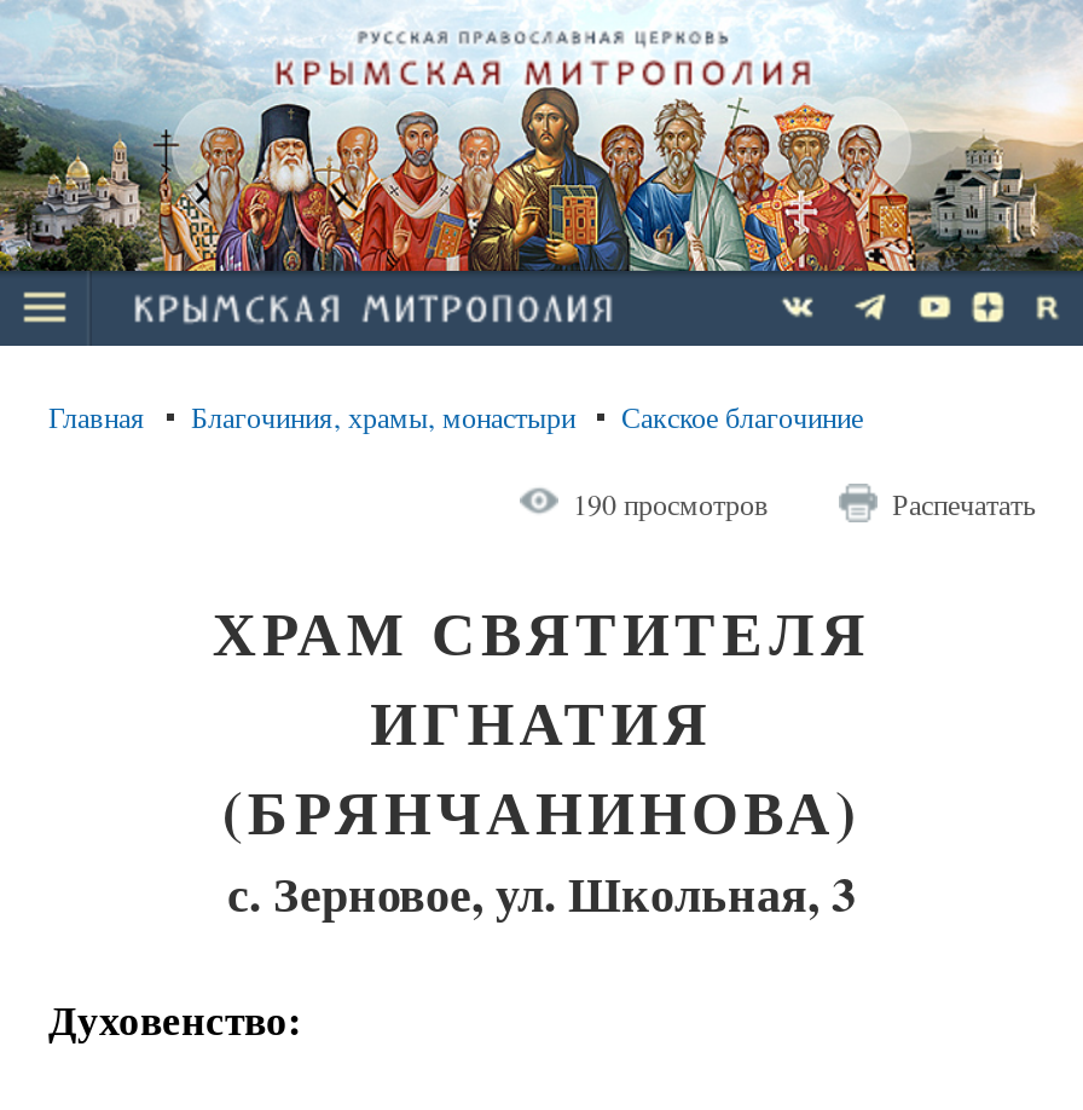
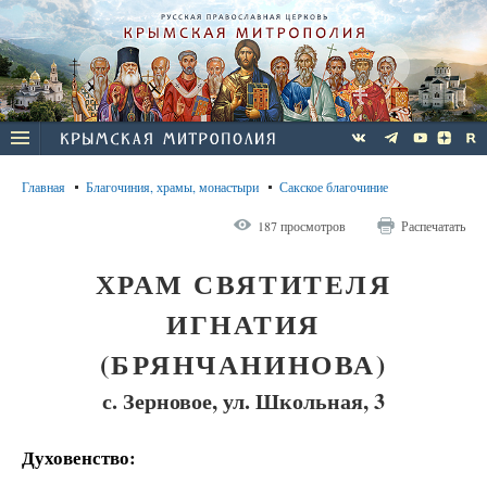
- 190 просмотров
+ 187 просмотров
